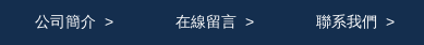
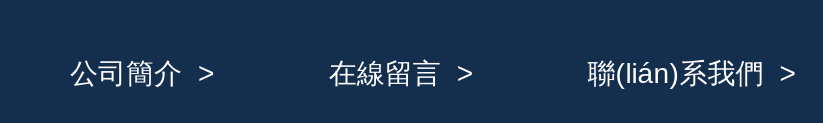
- 聯系我們>
+ 聯(lián)系我們>
